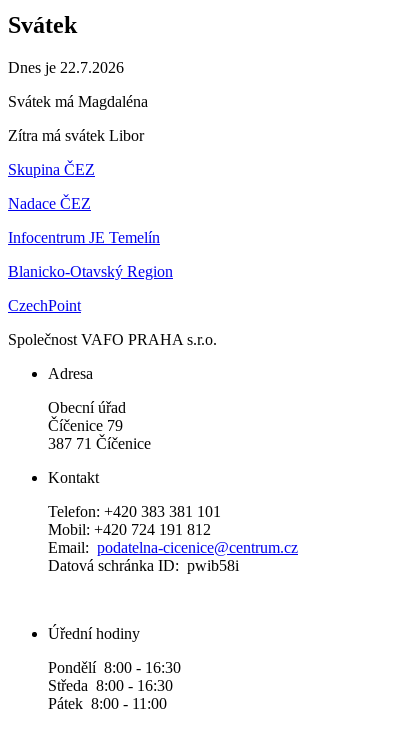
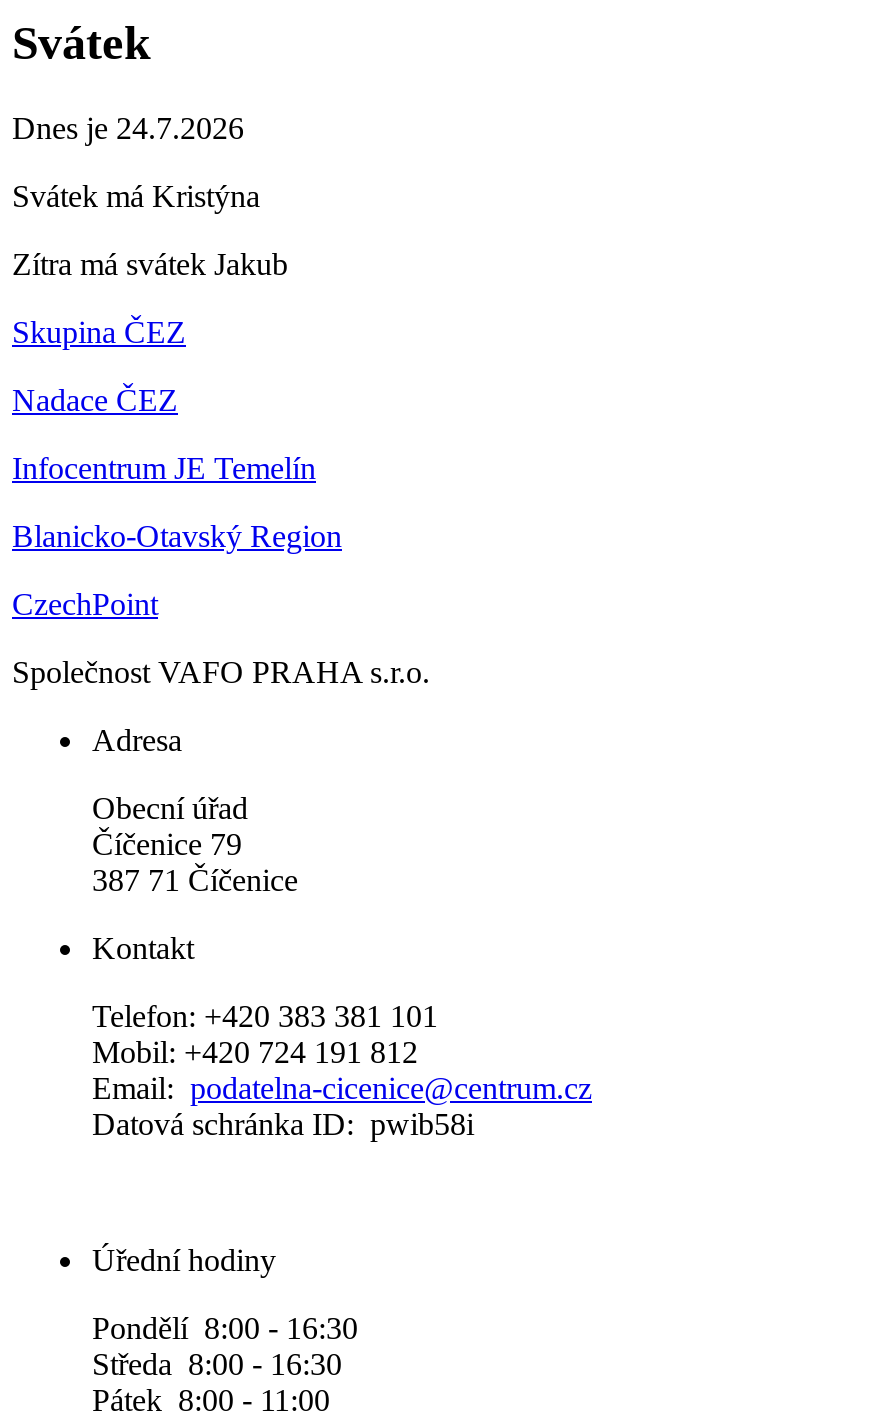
- Dnes je 22.7.2026
+ Dnes je 24.7.2026

- Svátek má Magdaléna
+ Svátek má Kristýna

- Zítra má svátek Libor
+ Zítra má svátek Jakub
